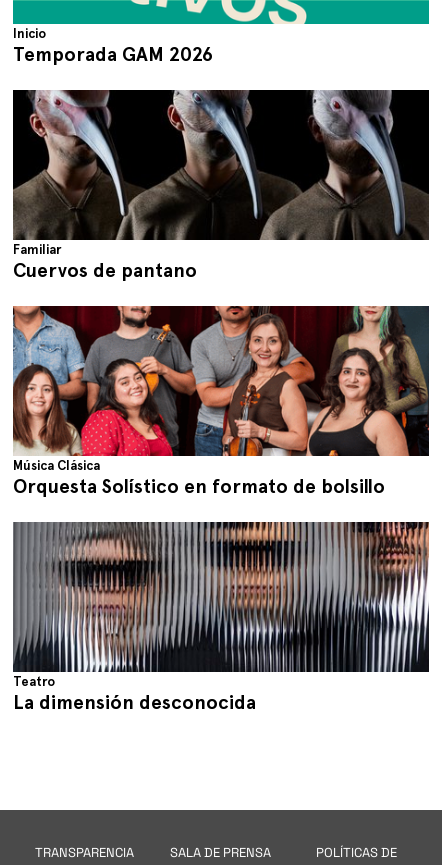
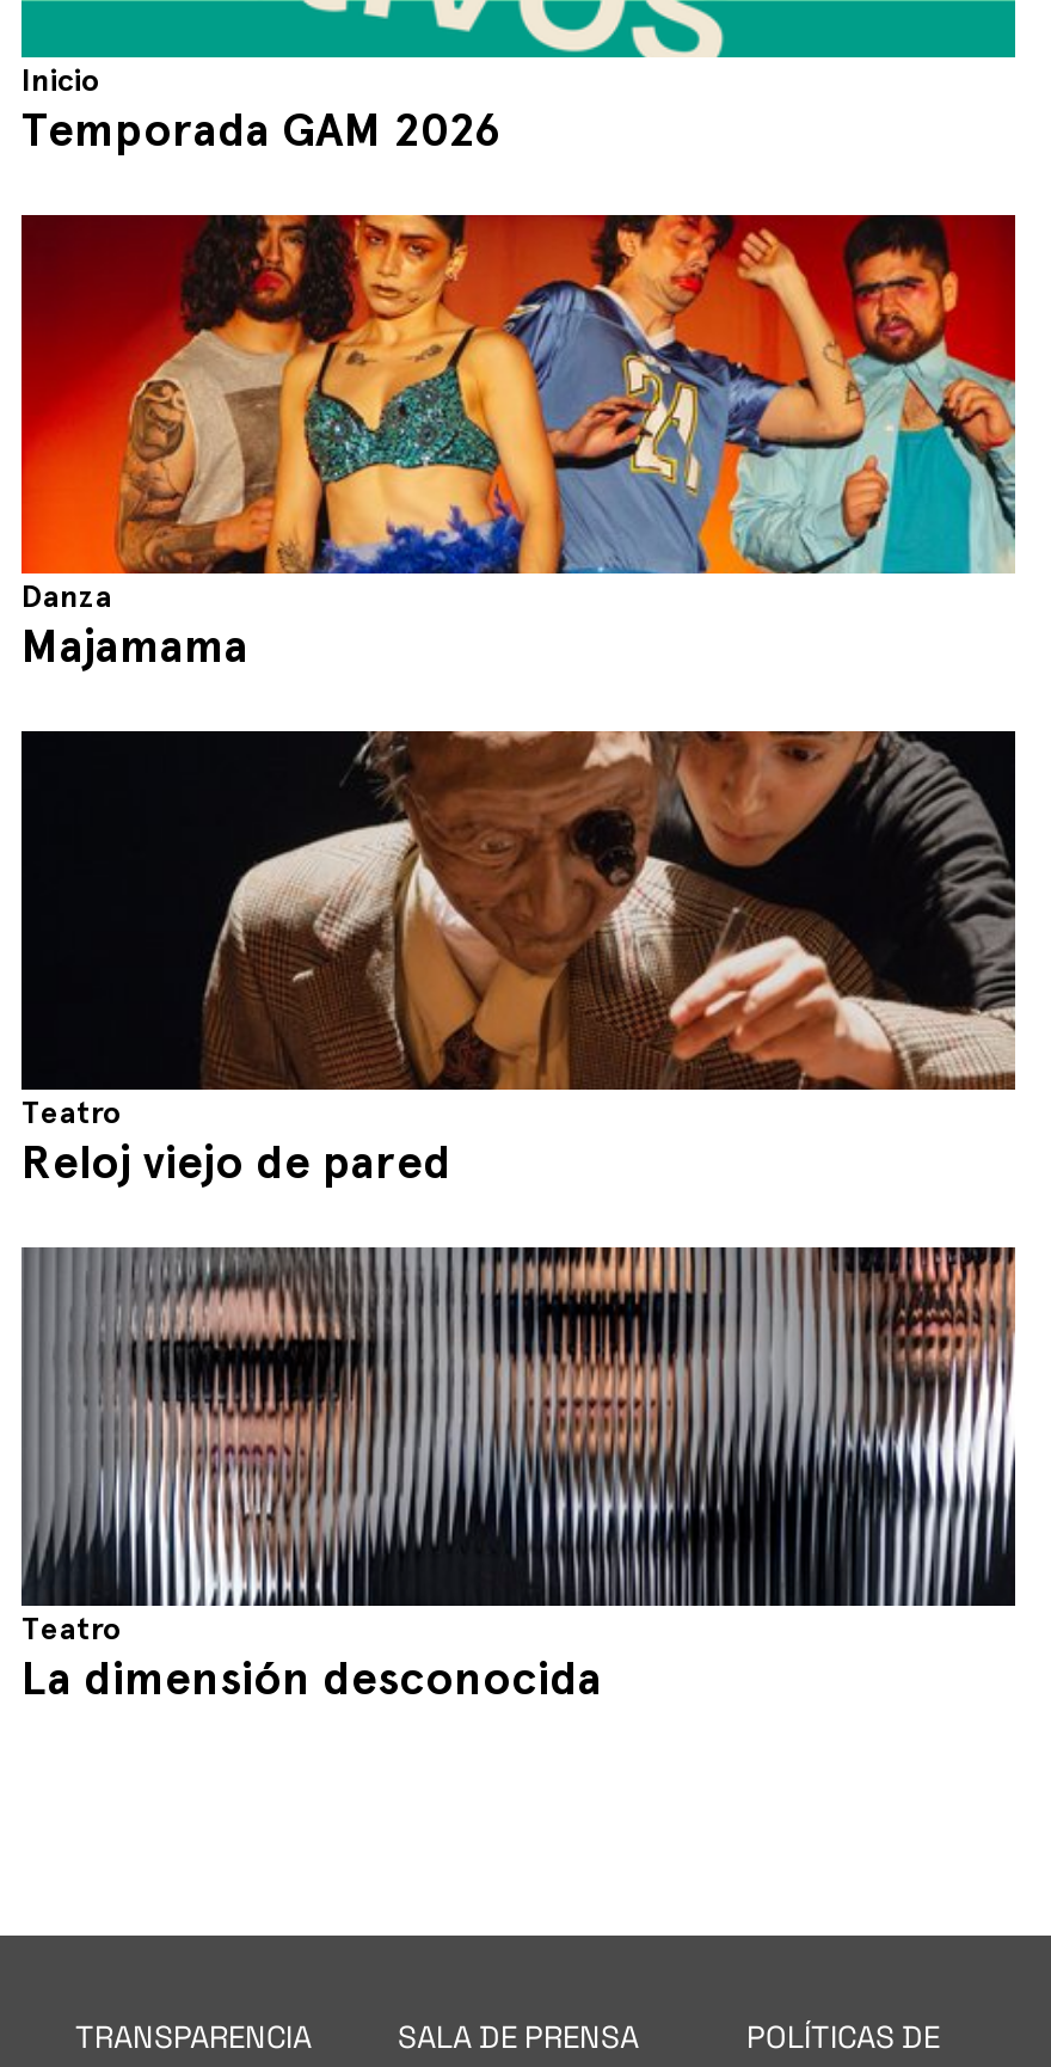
- [image]
- Familiar
- Cuervos de pantano
+ [image]
+ Danza
+ Majamama

- [image]
- Música Clásica
- Orquesta Solístico en formato de bolsillo
+ [image]
+ Teatro
+ Reloj viejo de pared
